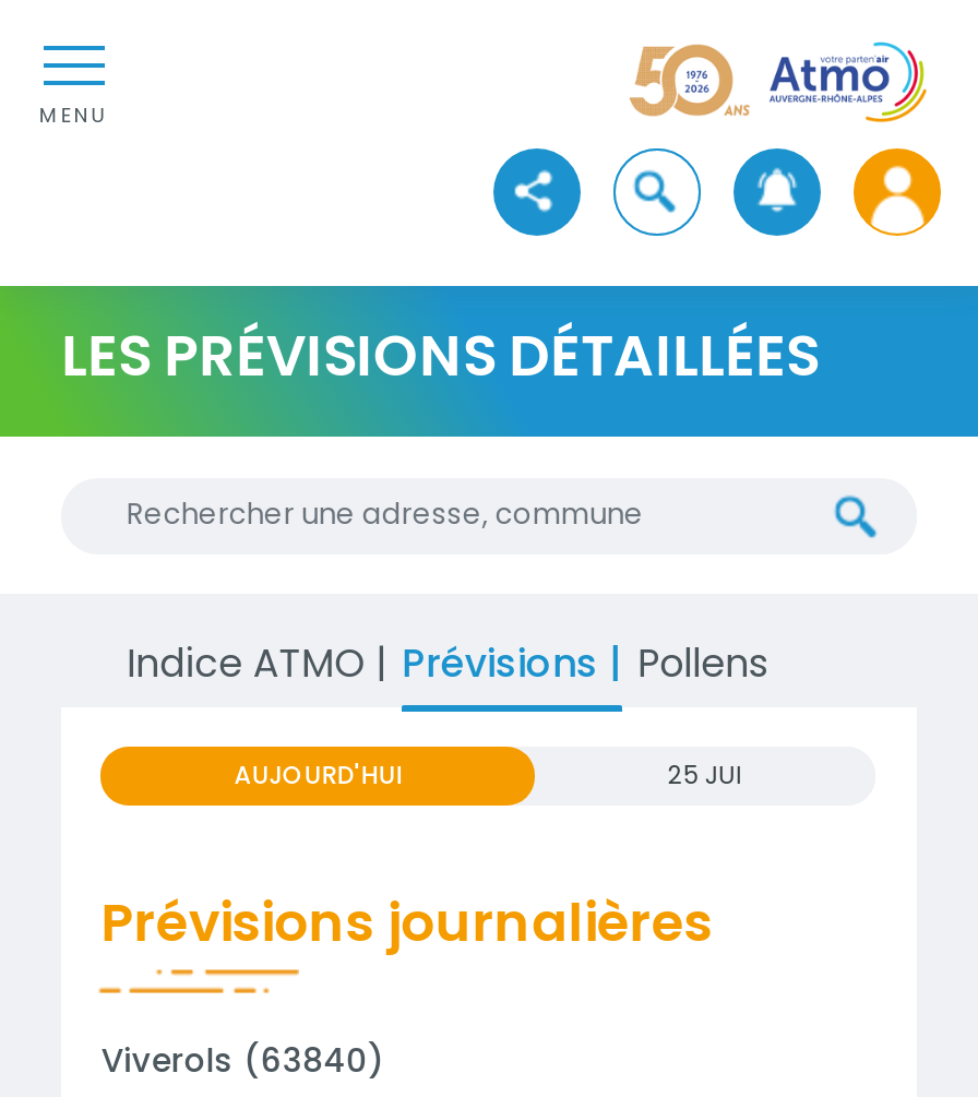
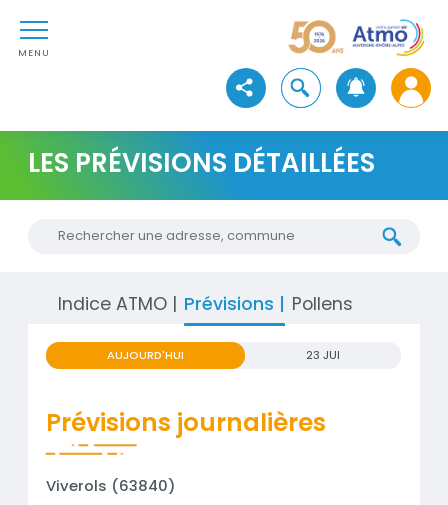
- 25 JUI
+ 23 JUI
